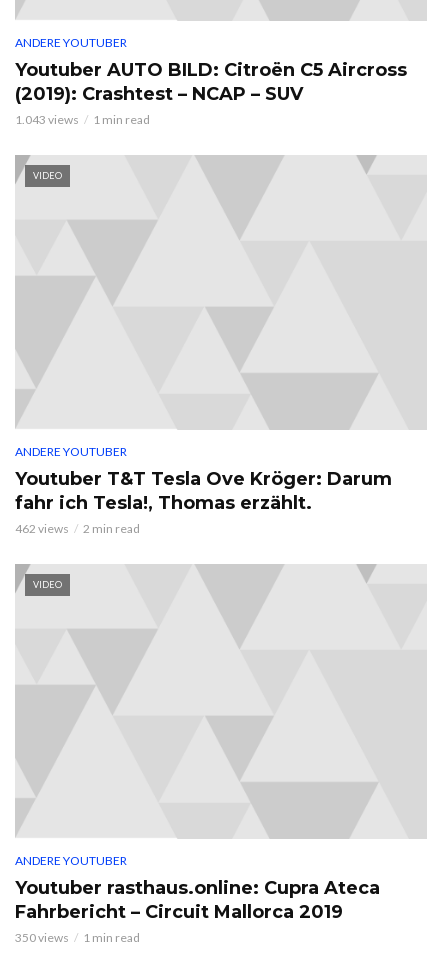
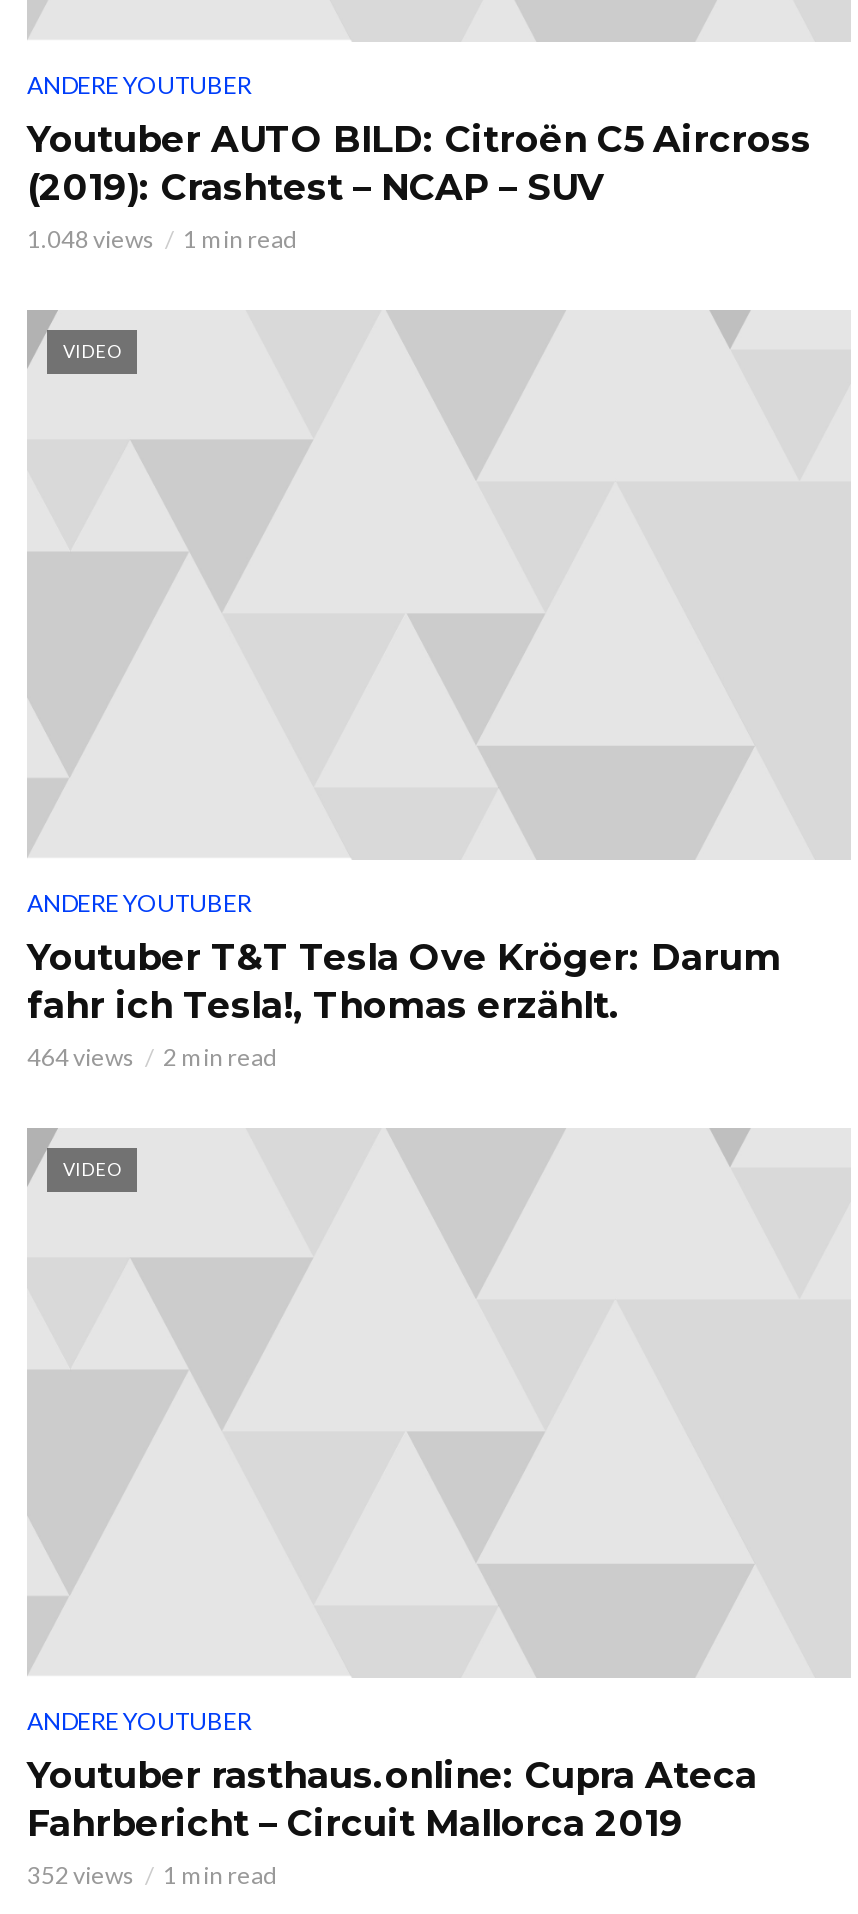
- 1.043 views 1 min read
+ 1.048 views 1 min read

- 462 views 2 min read
+ 464 views 2 min read

- 350 views 1 min read
+ 352 views 1 min read
